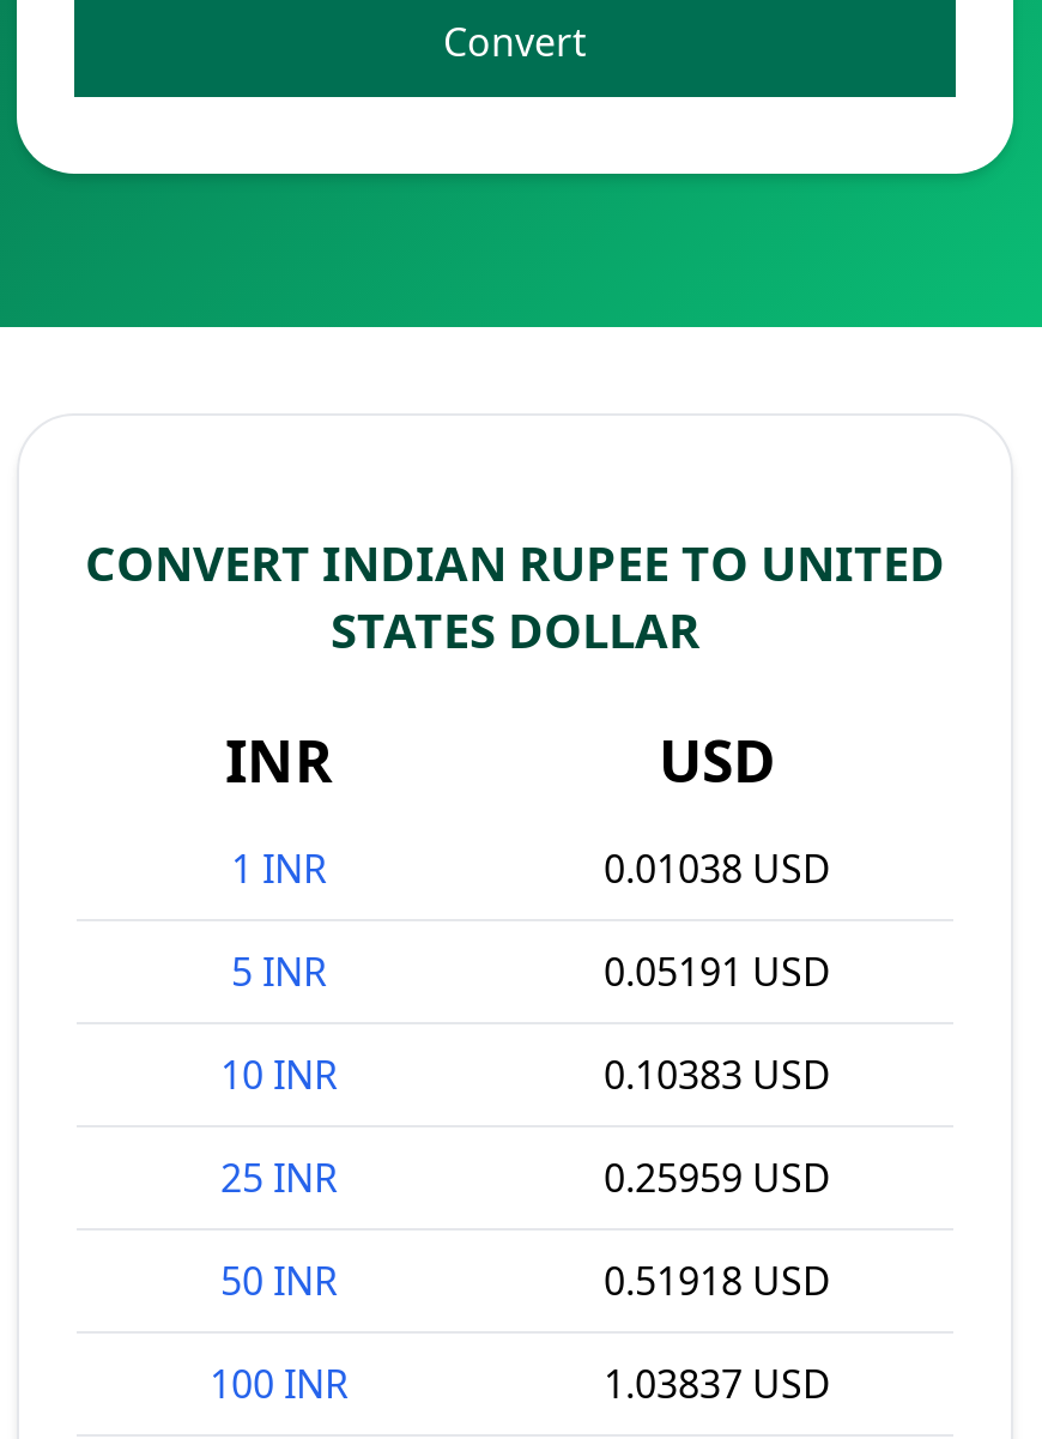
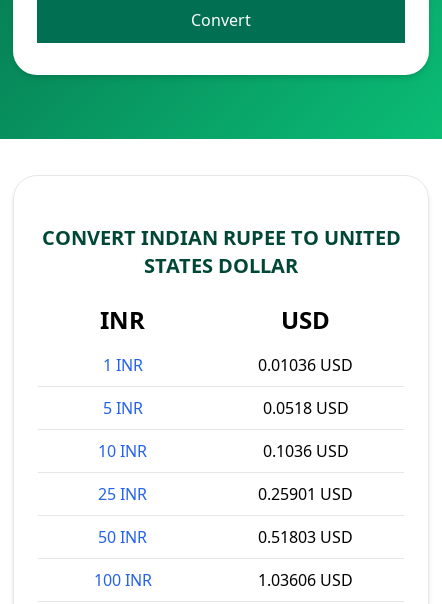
- 0.01038 USD
+ 0.01036 USD

- 0.05191 USD
+ 0.0518 USD

- 0.10383 USD
+ 0.1036 USD

- 0.25959 USD
+ 0.25901 USD

- 0.51918 USD
+ 0.51803 USD

- 1.03837 USD
+ 1.03606 USD
